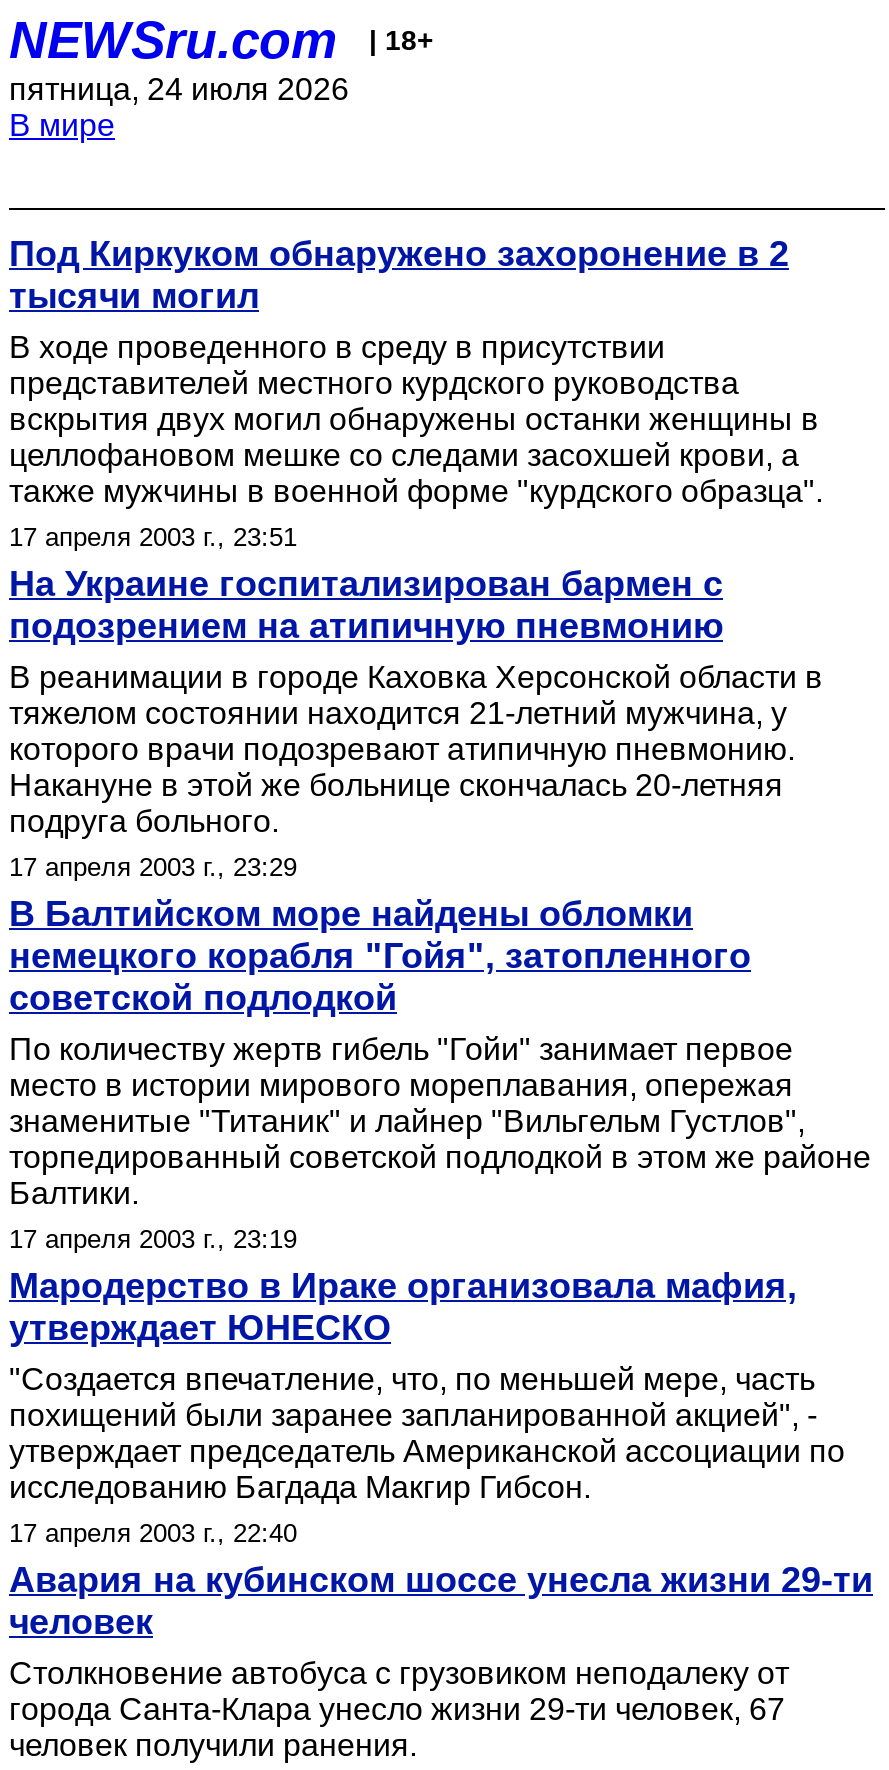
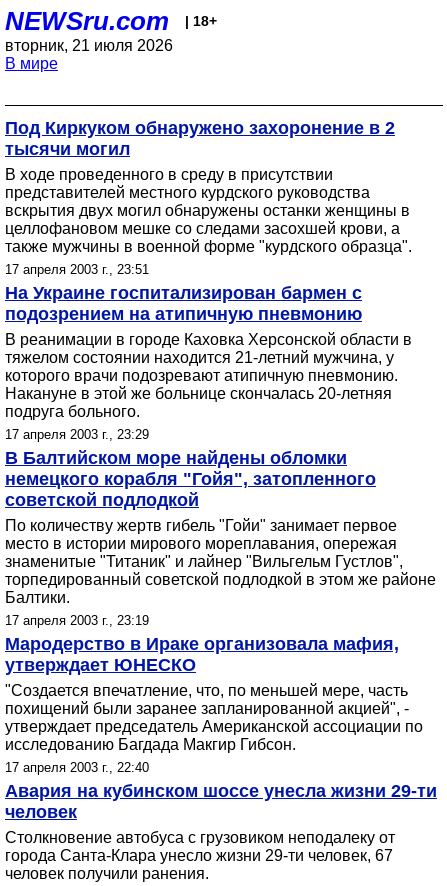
- пятница, 24 июля 2026
+ вторник, 21 июля 2026
